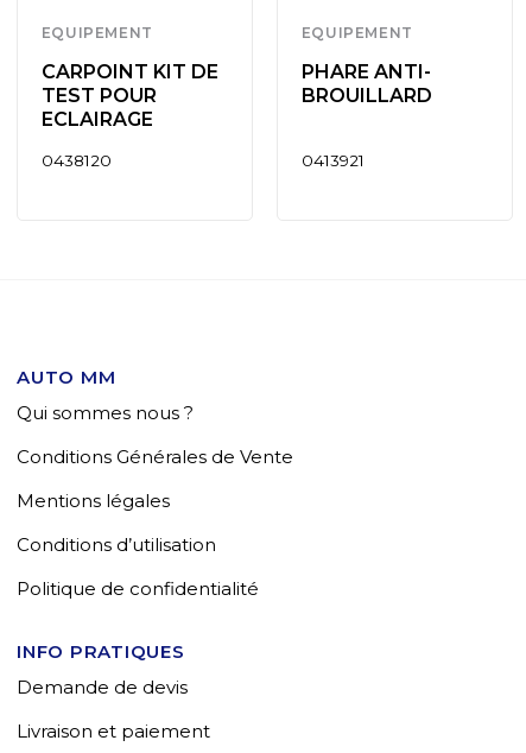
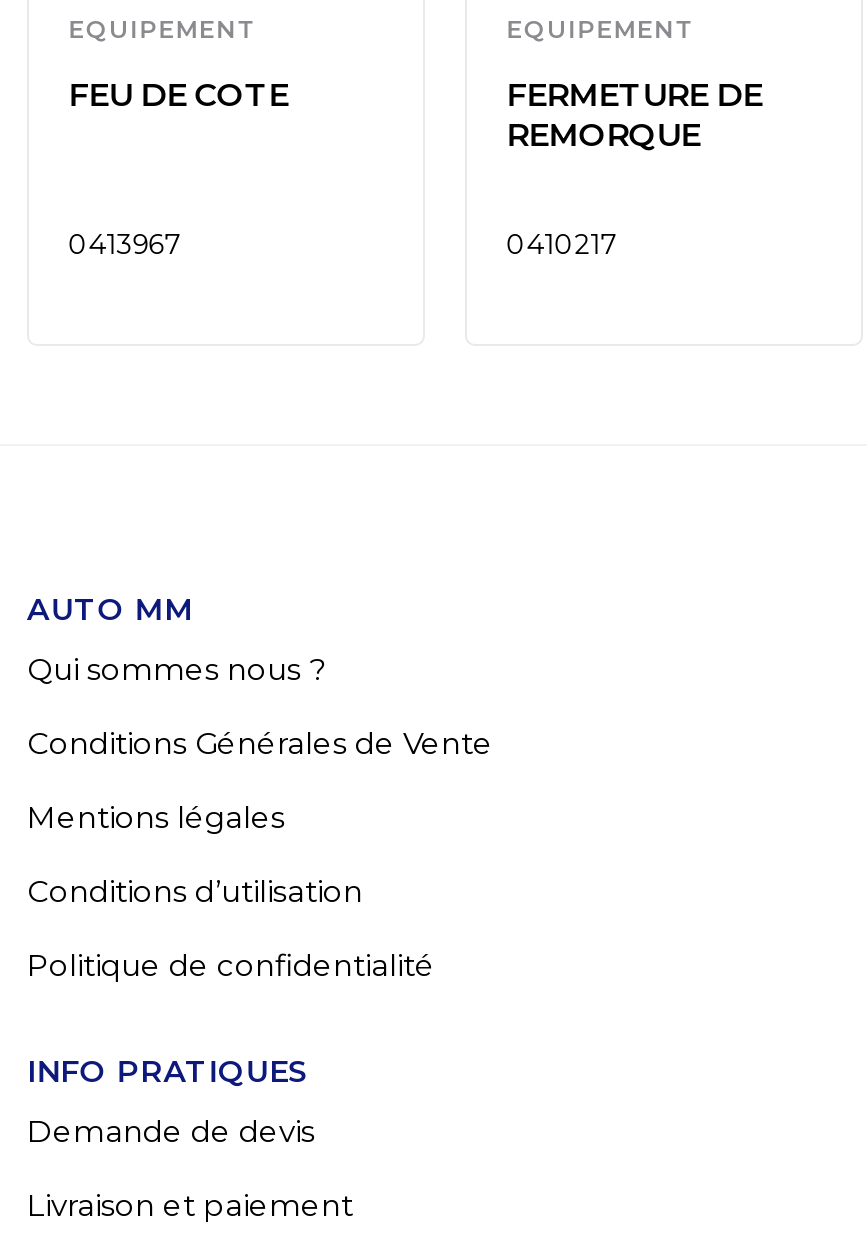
- CARPOINT KIT DE
- TEST POUR
- ECLAIRAGE
+ FEU DE COTE

- PHARE ANTI-
- BROUILLARD
+ FERMETURE DE
+ REMORQUE

- 0438120
+ 0413967

- 0413921
+ 0410217
